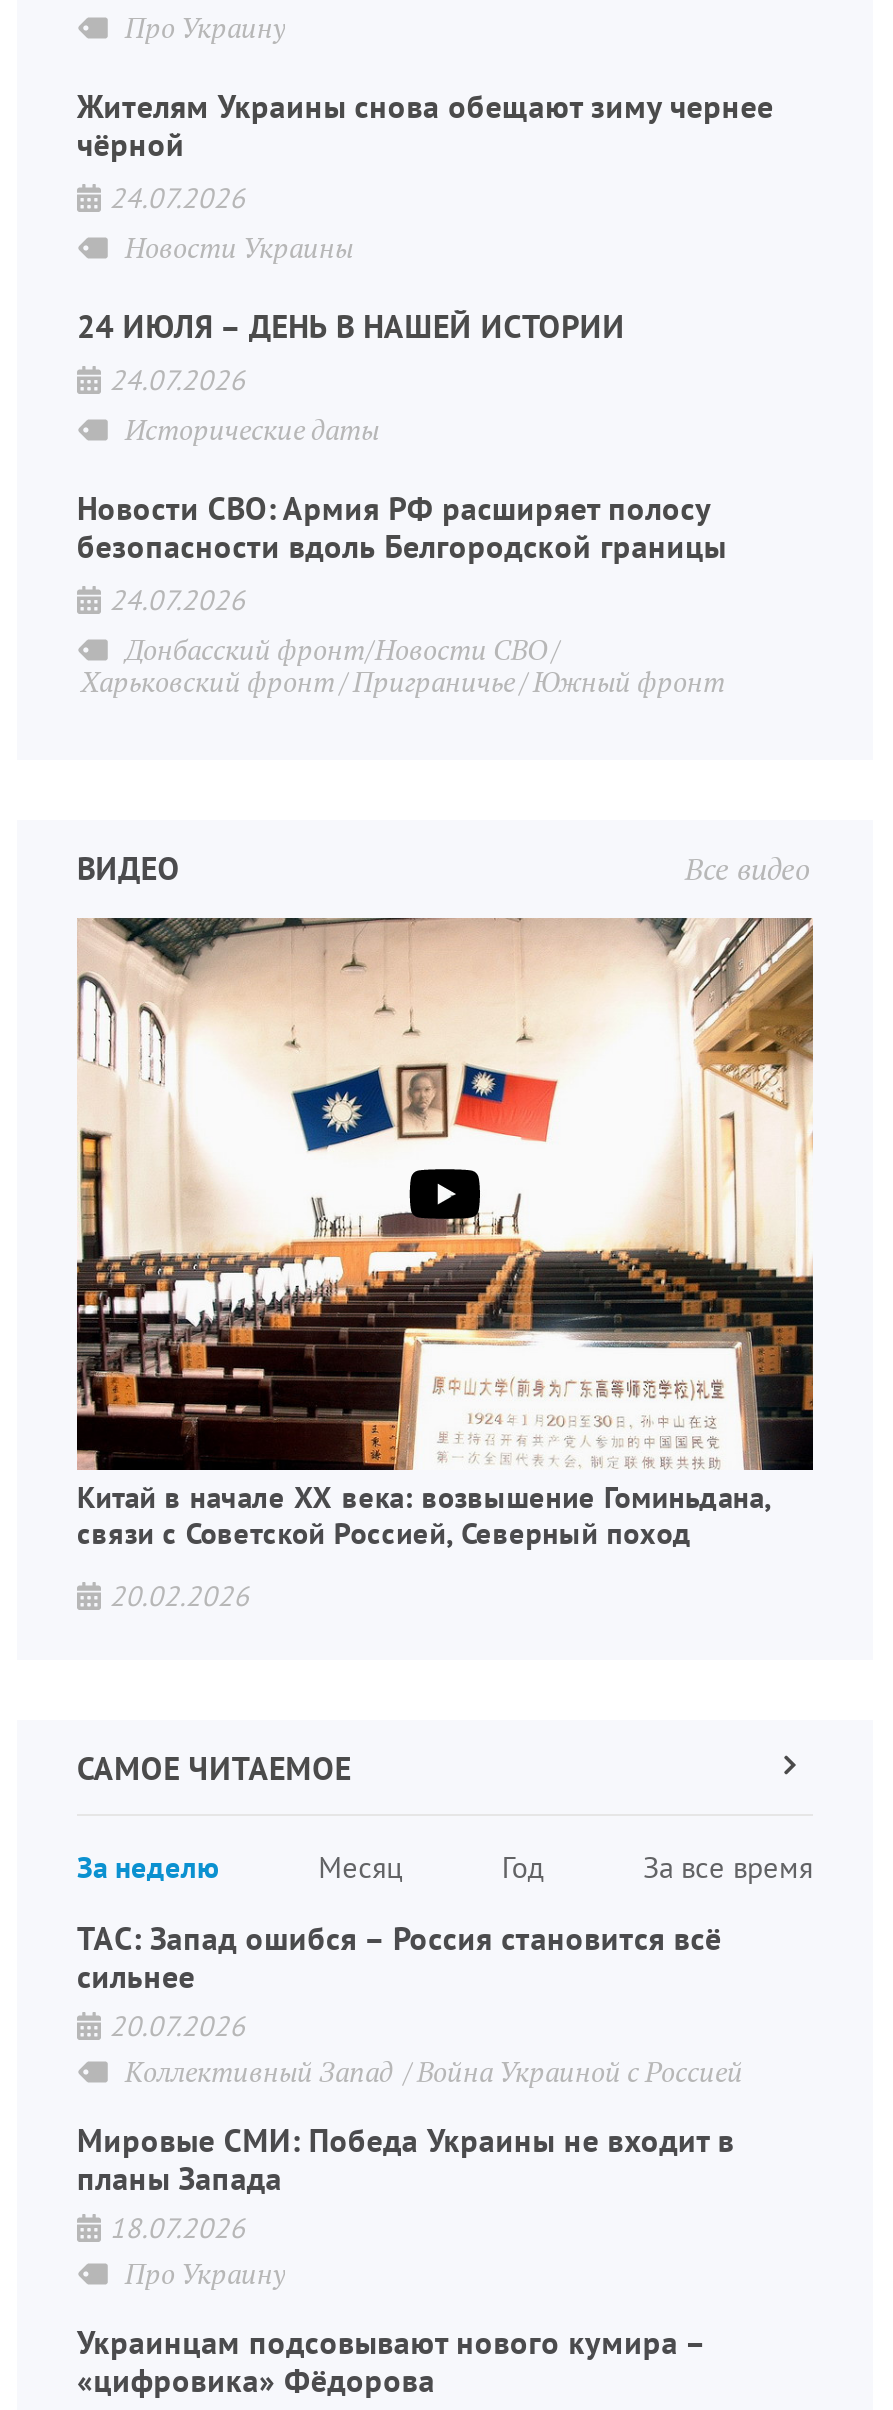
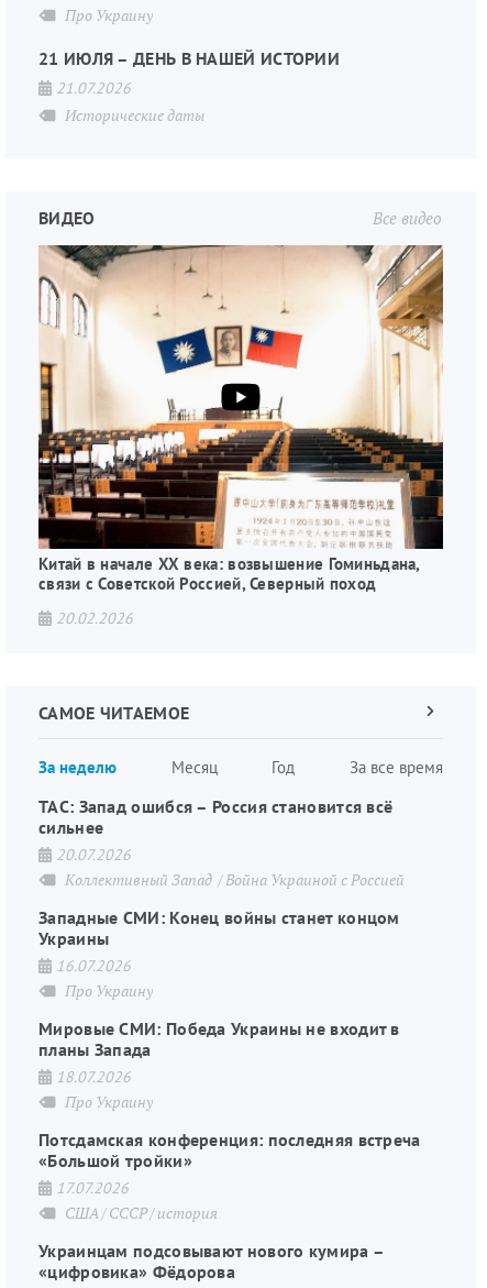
- Жителям Украины снова обещают зиму чернее
- чёрной
- 24.07.2026
- Новости Украины
- 24 ИЮЛЯ – ДЕНЬ В НАШЕЙ ИСТОРИИ
- 24.07.2026
+ 21 ИЮЛЯ – ДЕНЬ В НАШЕЙ ИСТОРИИ
+ 21.07.2026

moved up: Исторические даты

- Новости СВО: Армия РФ расширяет полосу
- безопасности вдоль Белгородской границы
- 24.07.2026
- Донбасский фронт/Новости СВО
- Харьковский фронт Приграничье Южный фронт

moved up: [image] | Все видео | ВИДЕО | ... | 20.07.2026 | Коллективный Запад Война Украиной с Россией

+ Западные СМИ: Конец войны станет концом
+ Украины
+ 16.07.2026
+ Про Украину

moved up: Мировые СМИ: Победа Украины не входит в | планы Запада | 18.07.2026 | Про Украину

+ Потсдамская конференция: последняя встреча
+ «Большой тройки»
+ 17.07.2026
+ США СССР история
